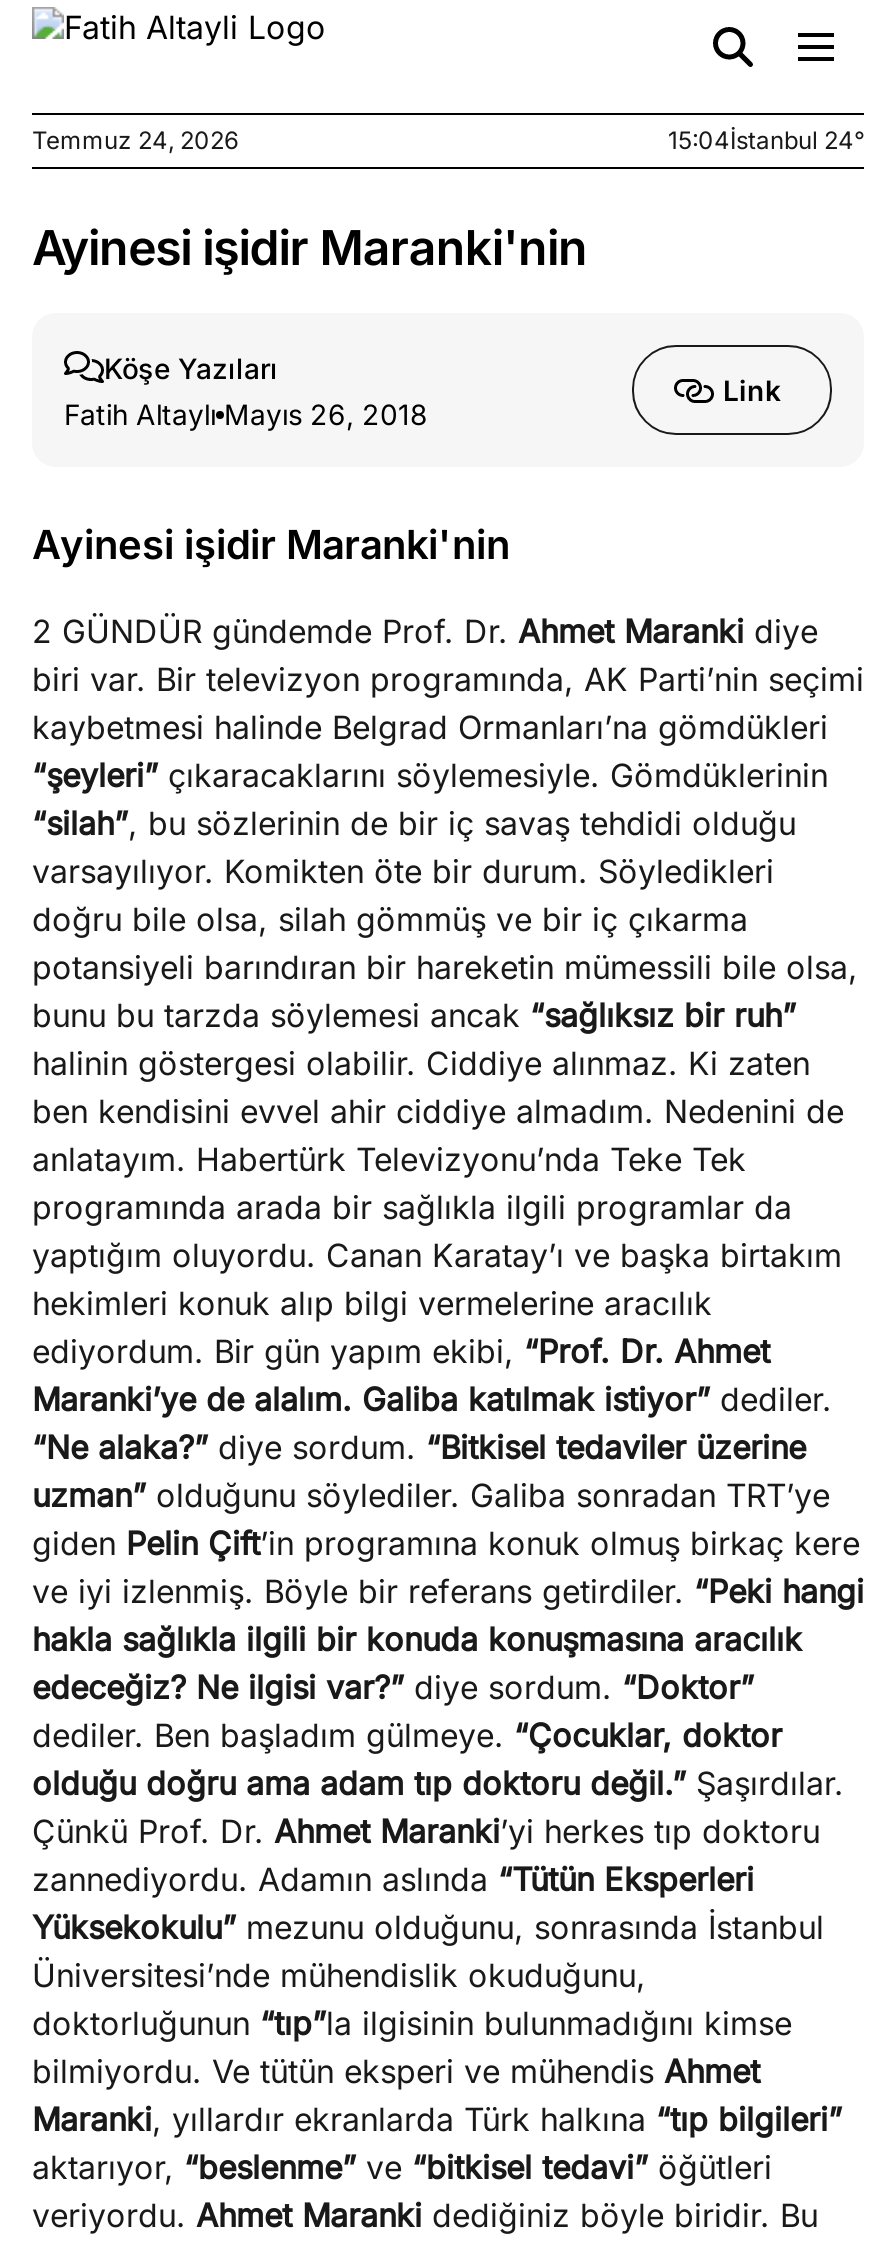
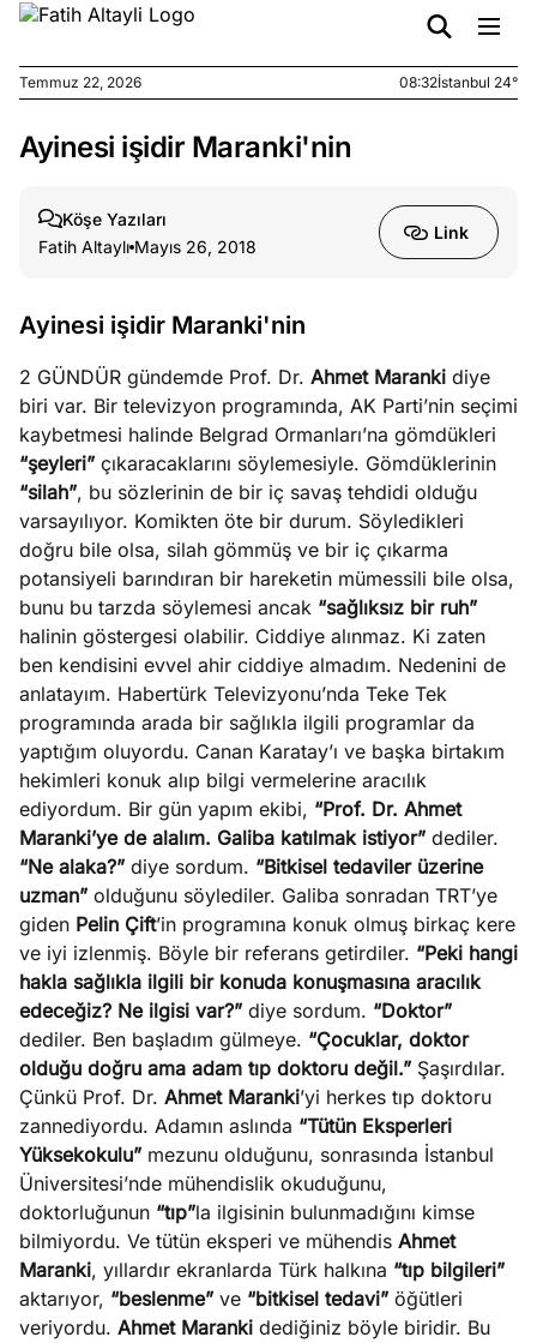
- Temmuz 24, 2026
+ Temmuz 22, 2026

- 15:04İstanbul 24°
+ 08:32İstanbul 24°
